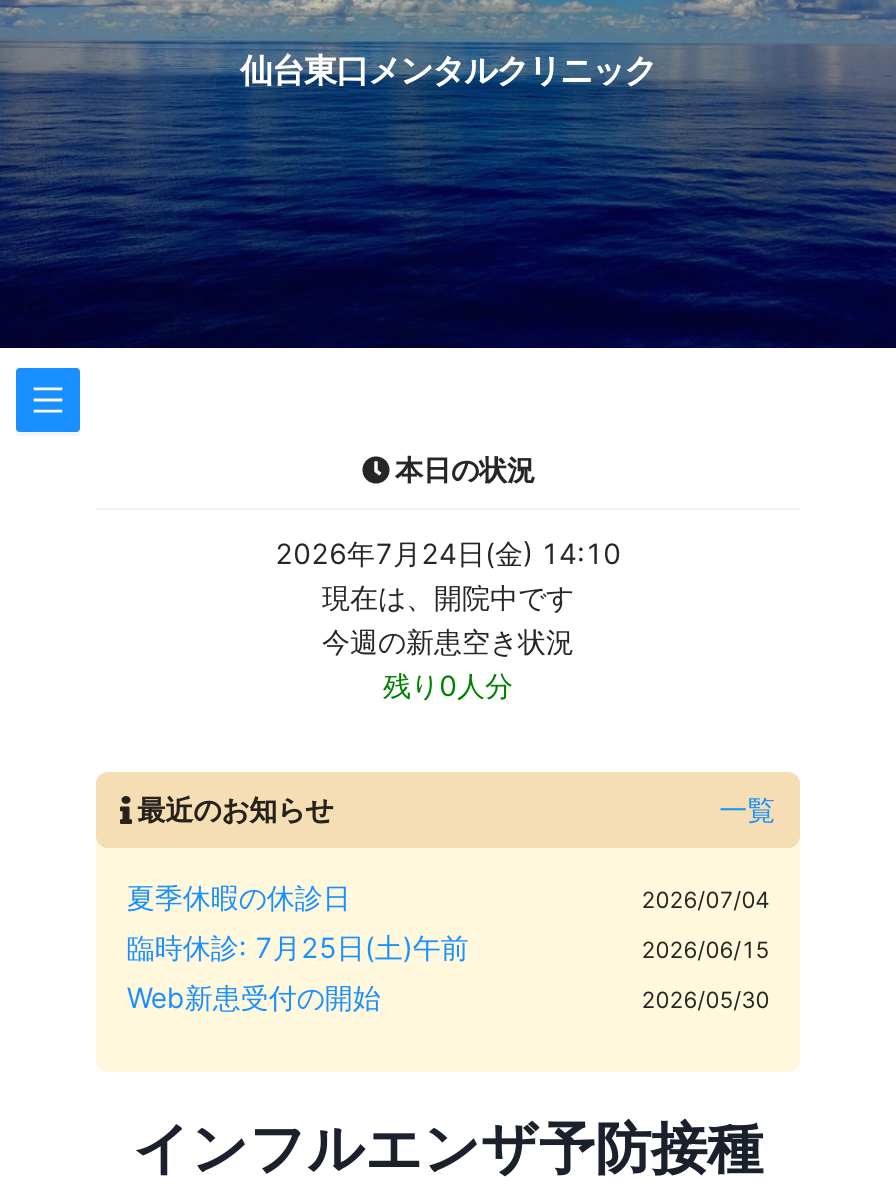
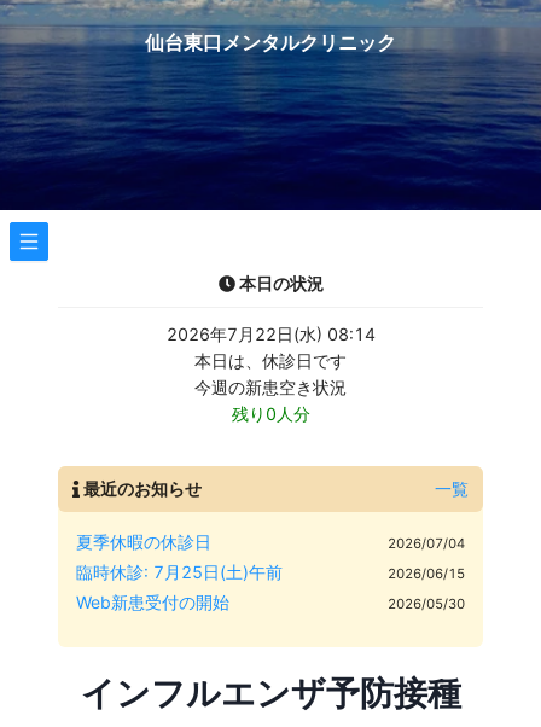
- 2026年7月24日(金) 14:10
+ 2026年7月22日(水) 08:14

- 現在は、開院中です
+ 本日は、休診日です
